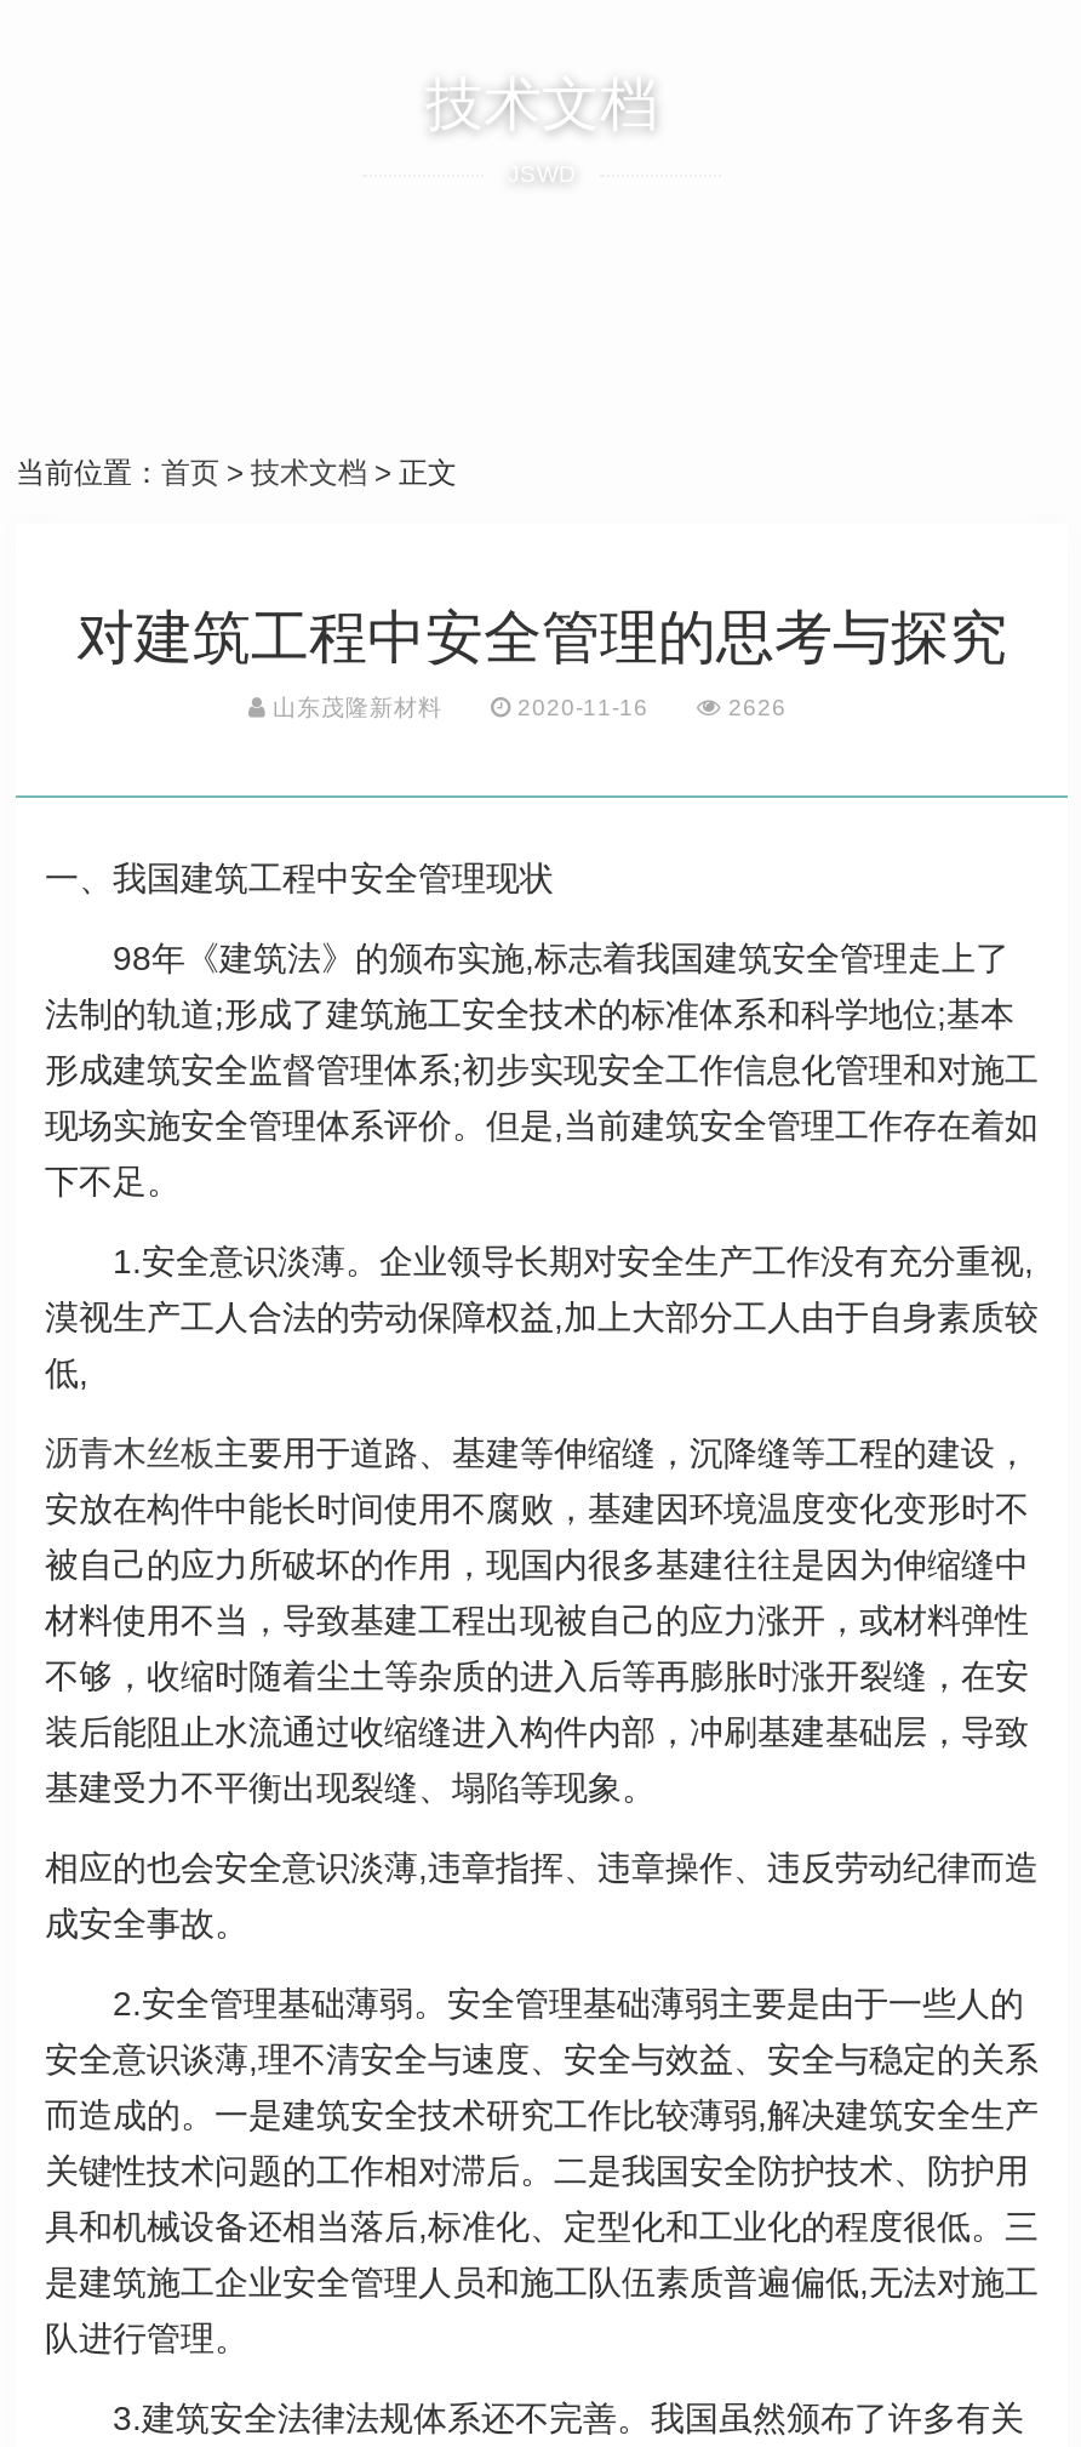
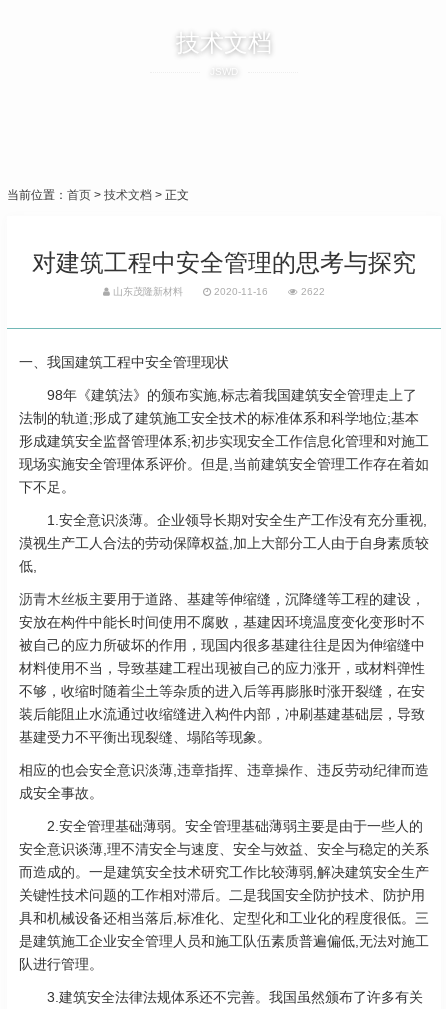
- 2626
+ 2622
